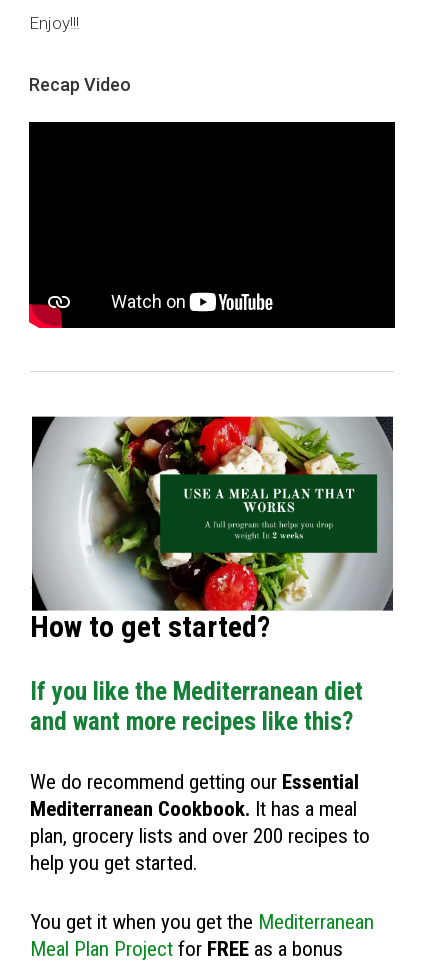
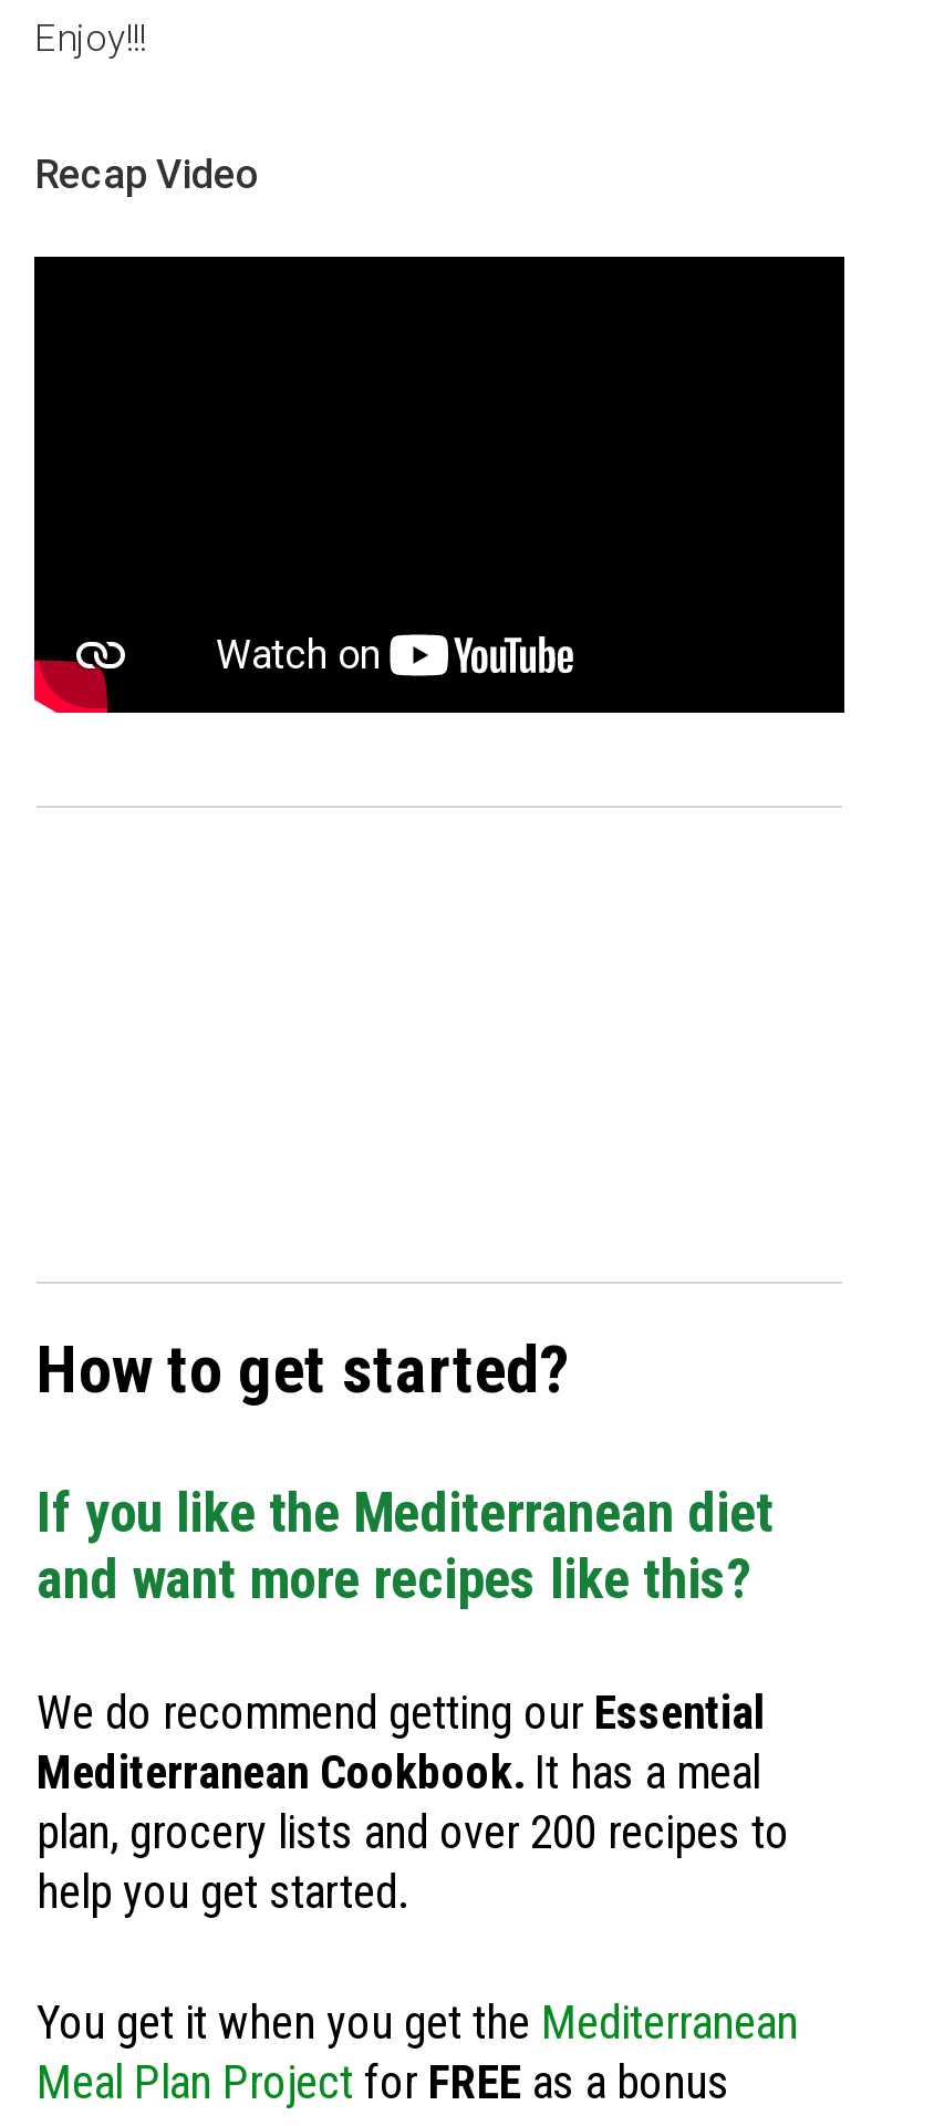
- [image]
